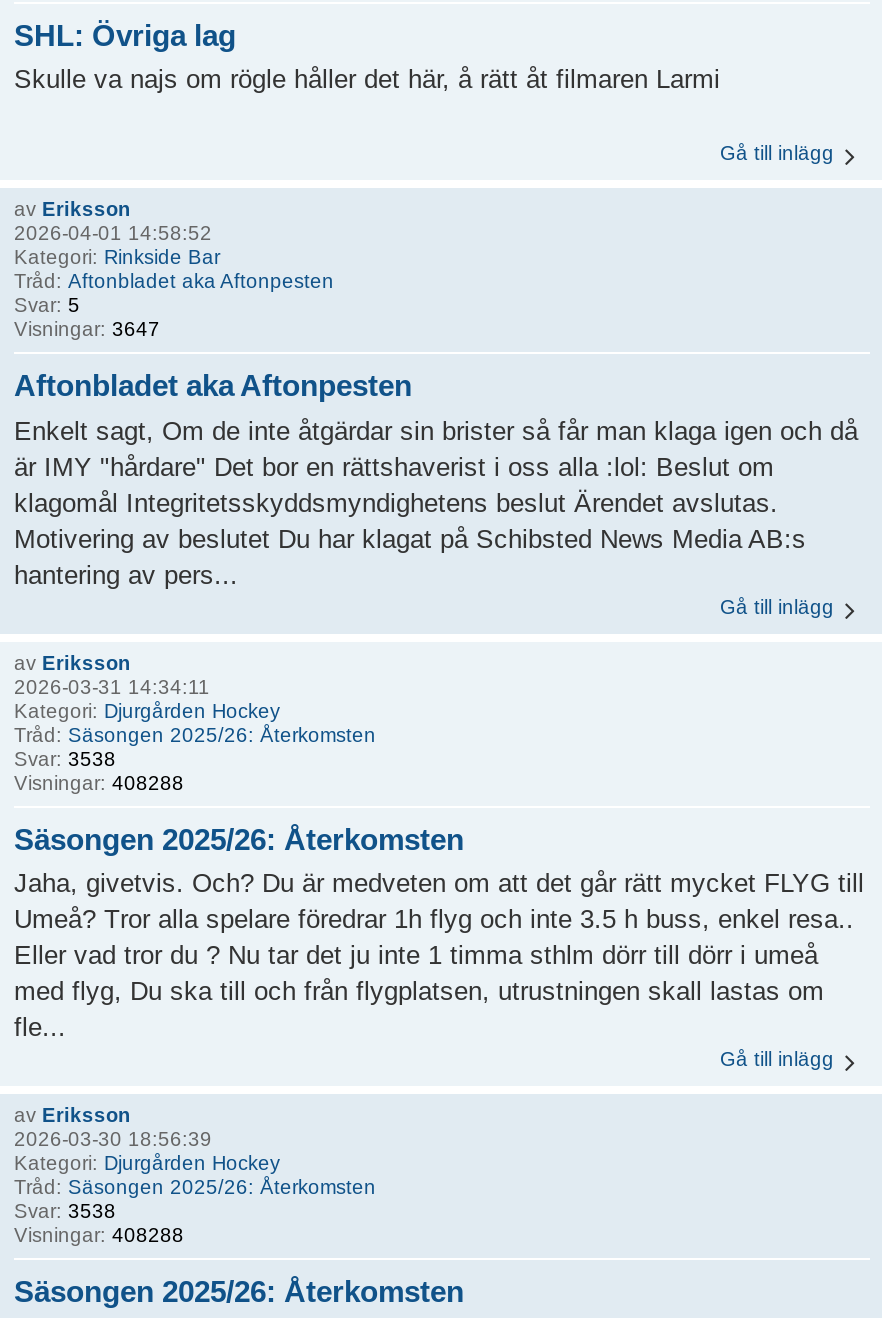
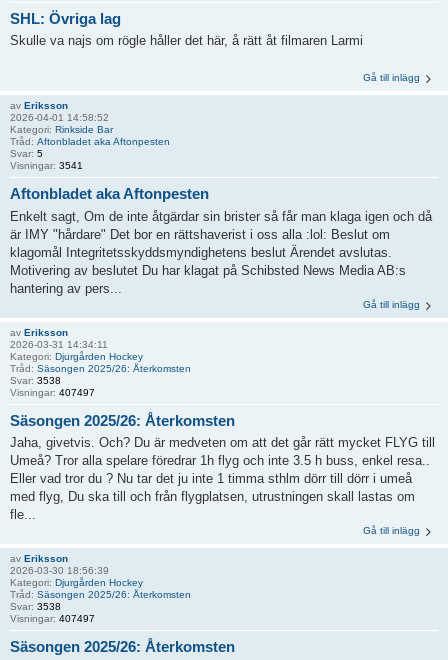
- Visningar: 3647
+ Visningar: 3541

- Visningar: 408288
+ Visningar: 407497

- Visningar: 408288
+ Visningar: 407497
